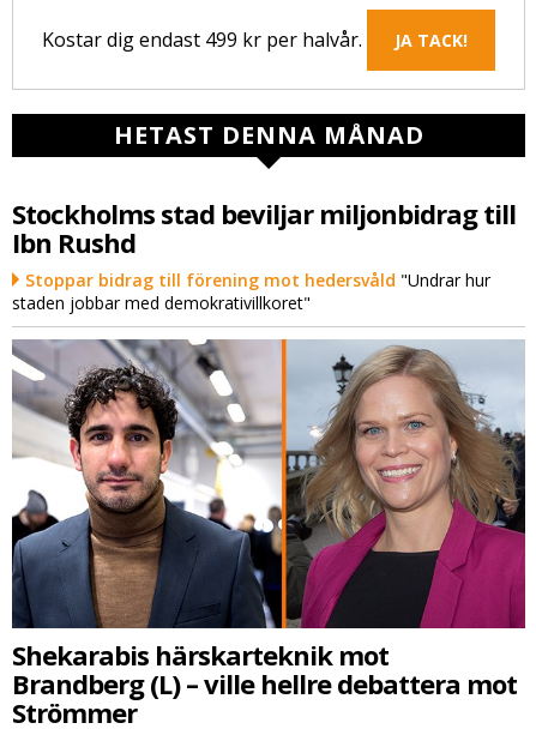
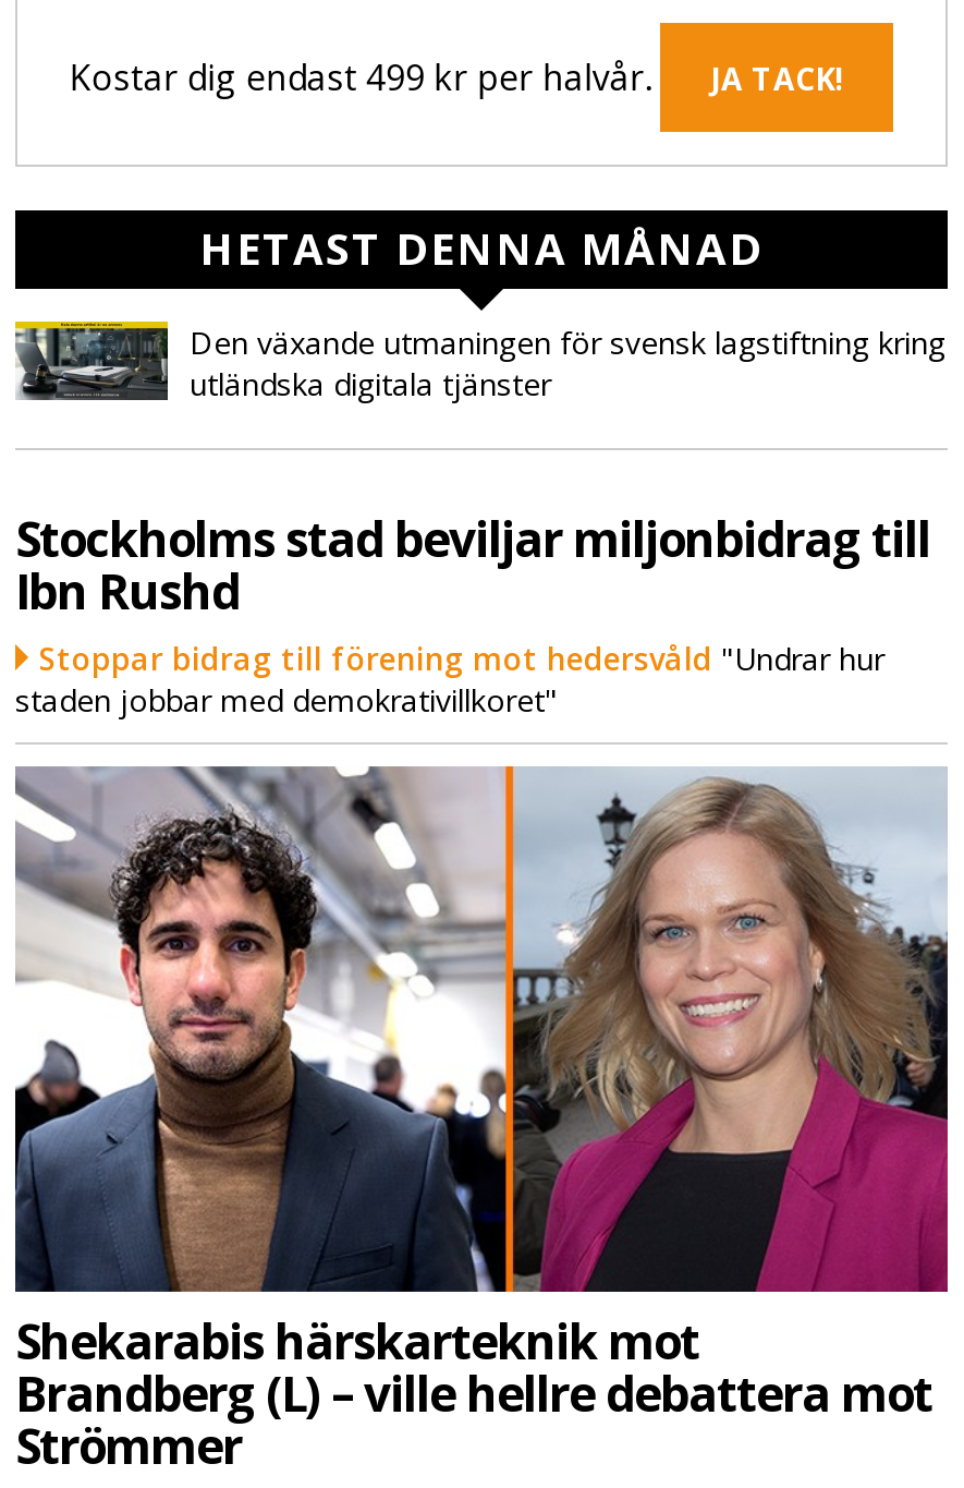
+ [image]
+ Den växande utmaningen för svensk lagstiftning kring
+ utländska digitala tjänster
